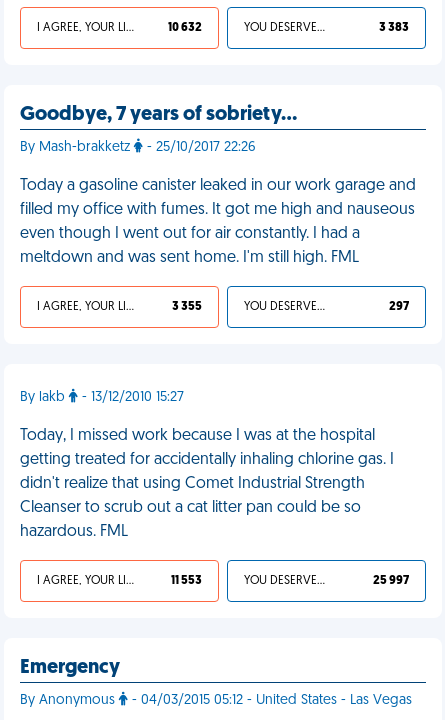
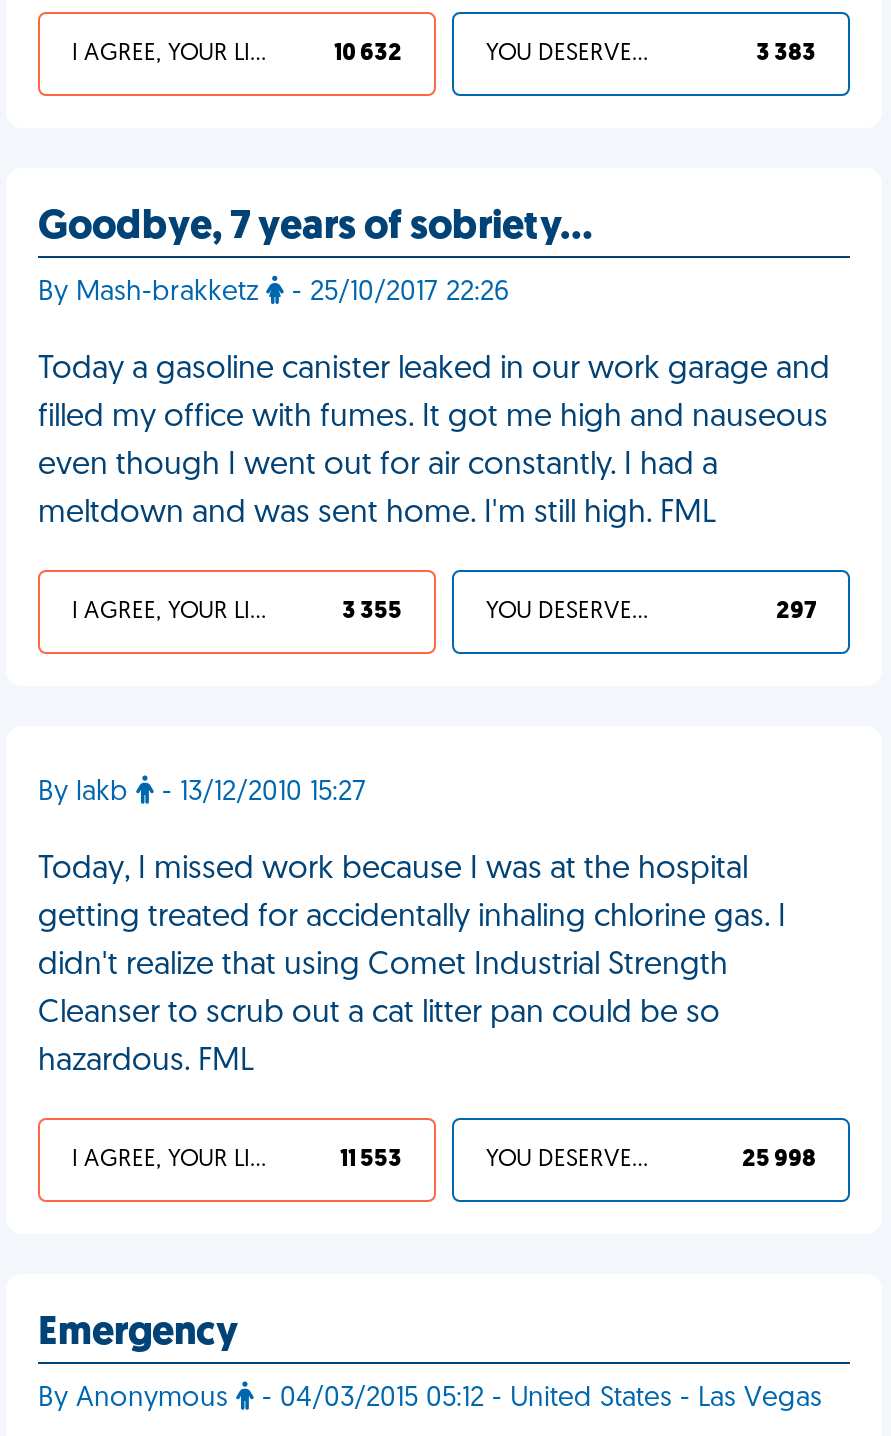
- 25 997
+ 25 998
